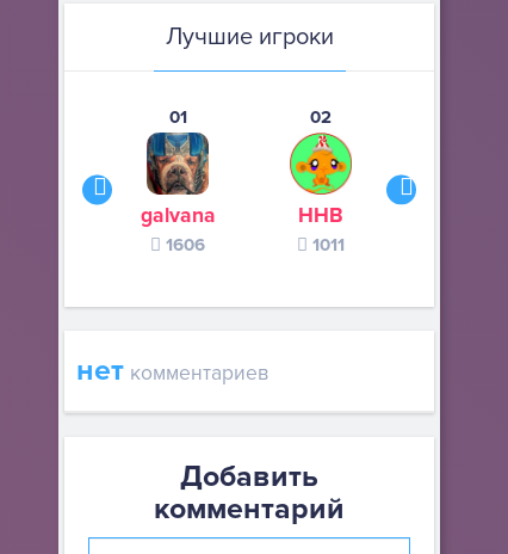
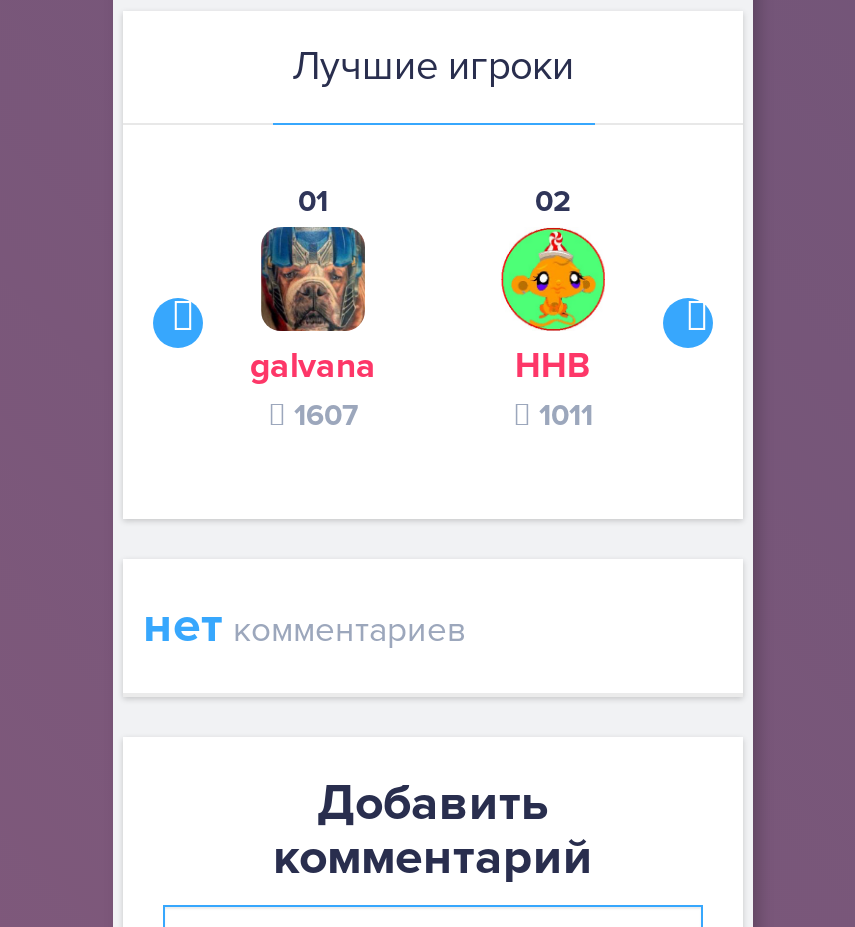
- 1606
+ 1607
